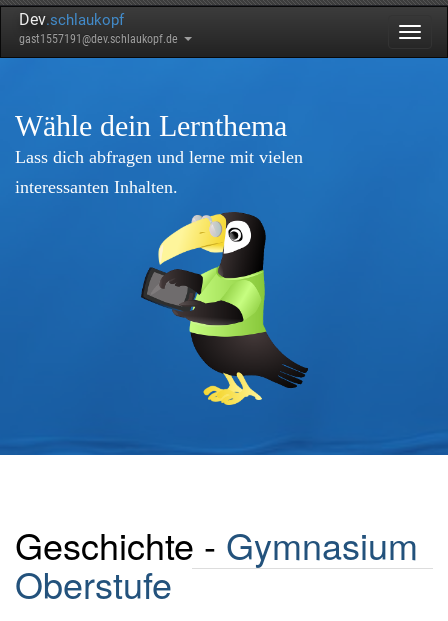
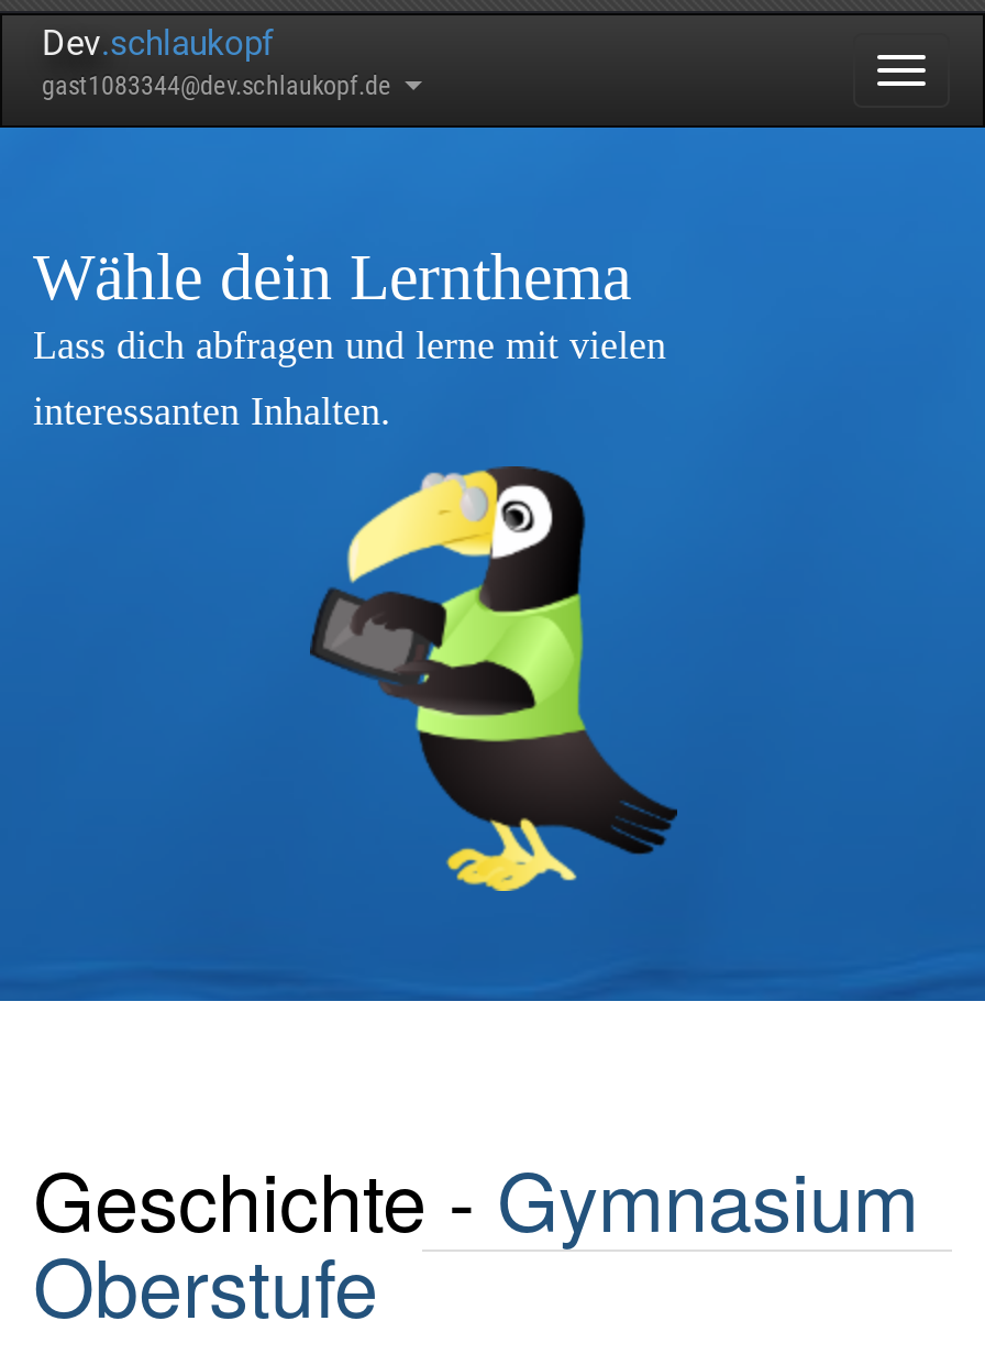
- gast1557191@dev.schlaukopf.de
+ gast1083344@dev.schlaukopf.de
